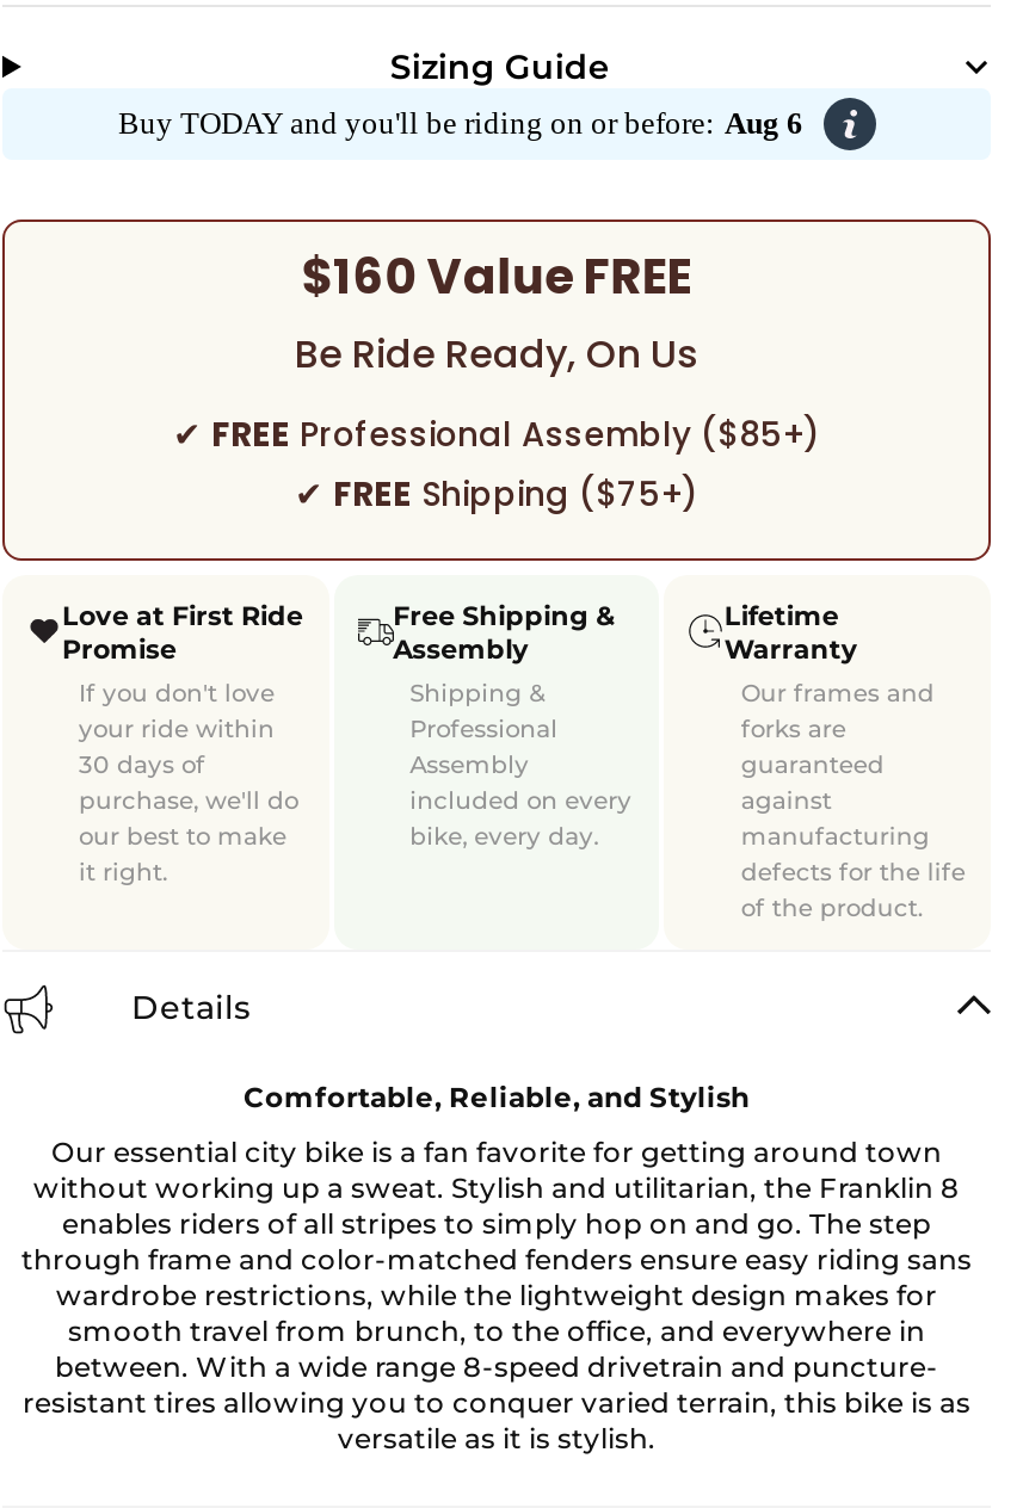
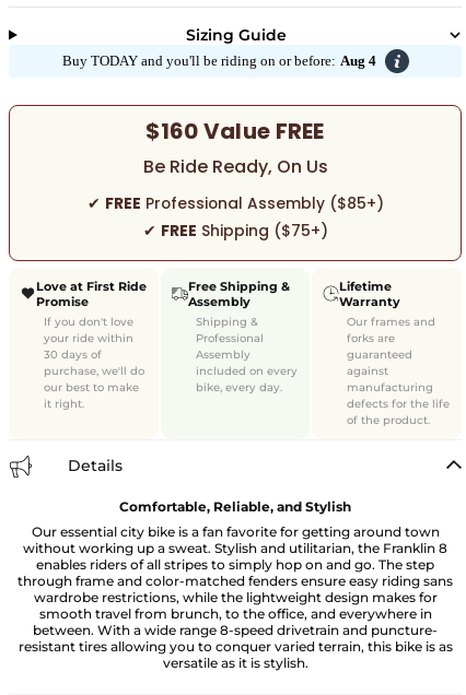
- Buy TODAY and you'll be riding on or before: Aug 6
+ Buy TODAY and you'll be riding on or before: Aug 4
